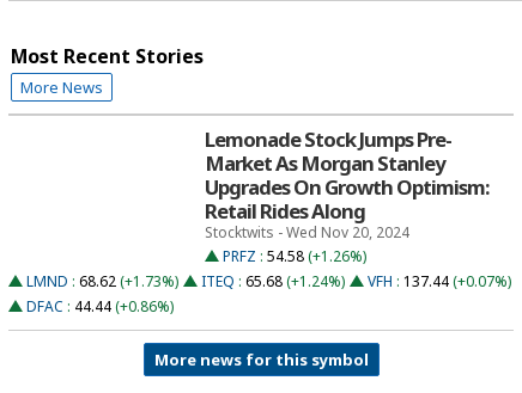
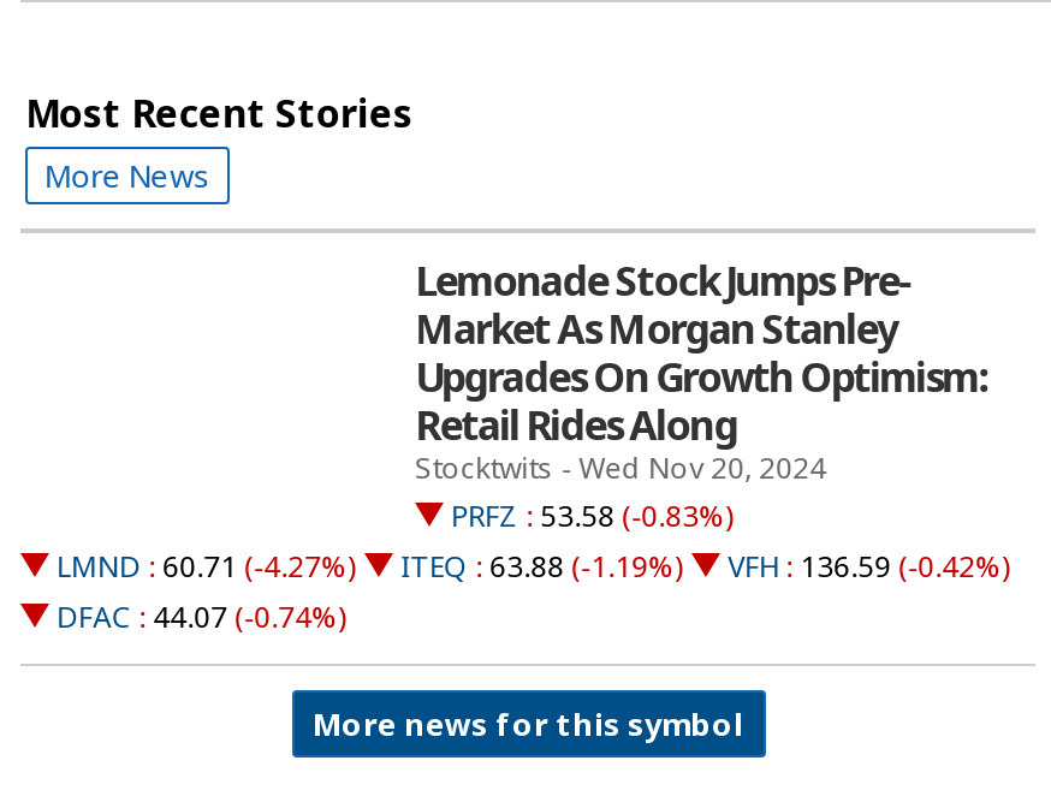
- PRFZ : 54.58 (+1.26%)
+ PRFZ : 53.58 (-0.83%)

- LMND : 68.62 (+1.73%)
+ LMND : 60.71 (-4.27%)

- ITEQ : 65.68 (+1.24%)
+ ITEQ : 63.88 (-1.19%)

- VFH : 137.44 (+0.07%)
+ VFH : 136.59 (-0.42%)

- DFAC : 44.44 (+0.86%)
+ DFAC : 44.07 (-0.74%)
